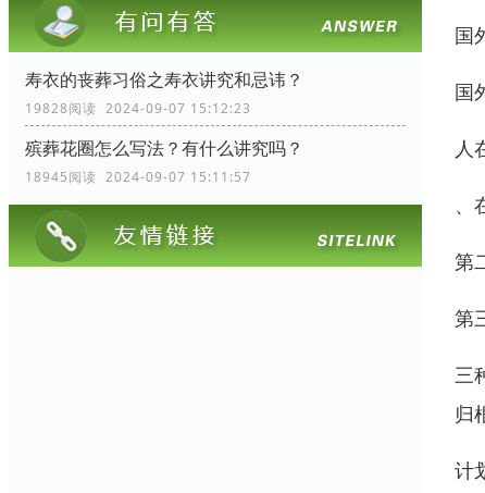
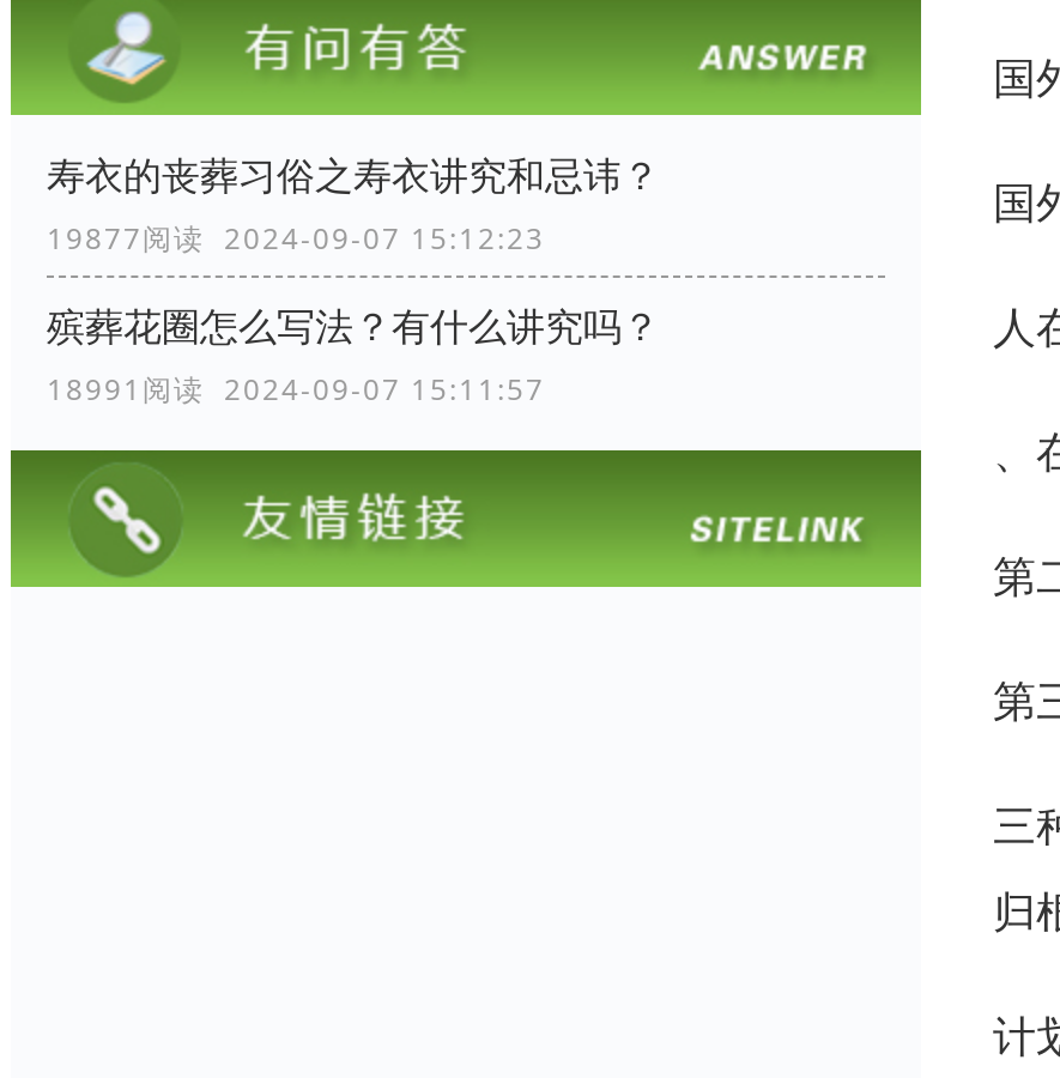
- 19828阅读 2024-09-07 15:12:23
+ 19877阅读 2024-09-07 15:12:23

- 18945阅读 2024-09-07 15:11:57
+ 18991阅读 2024-09-07 15:11:57
